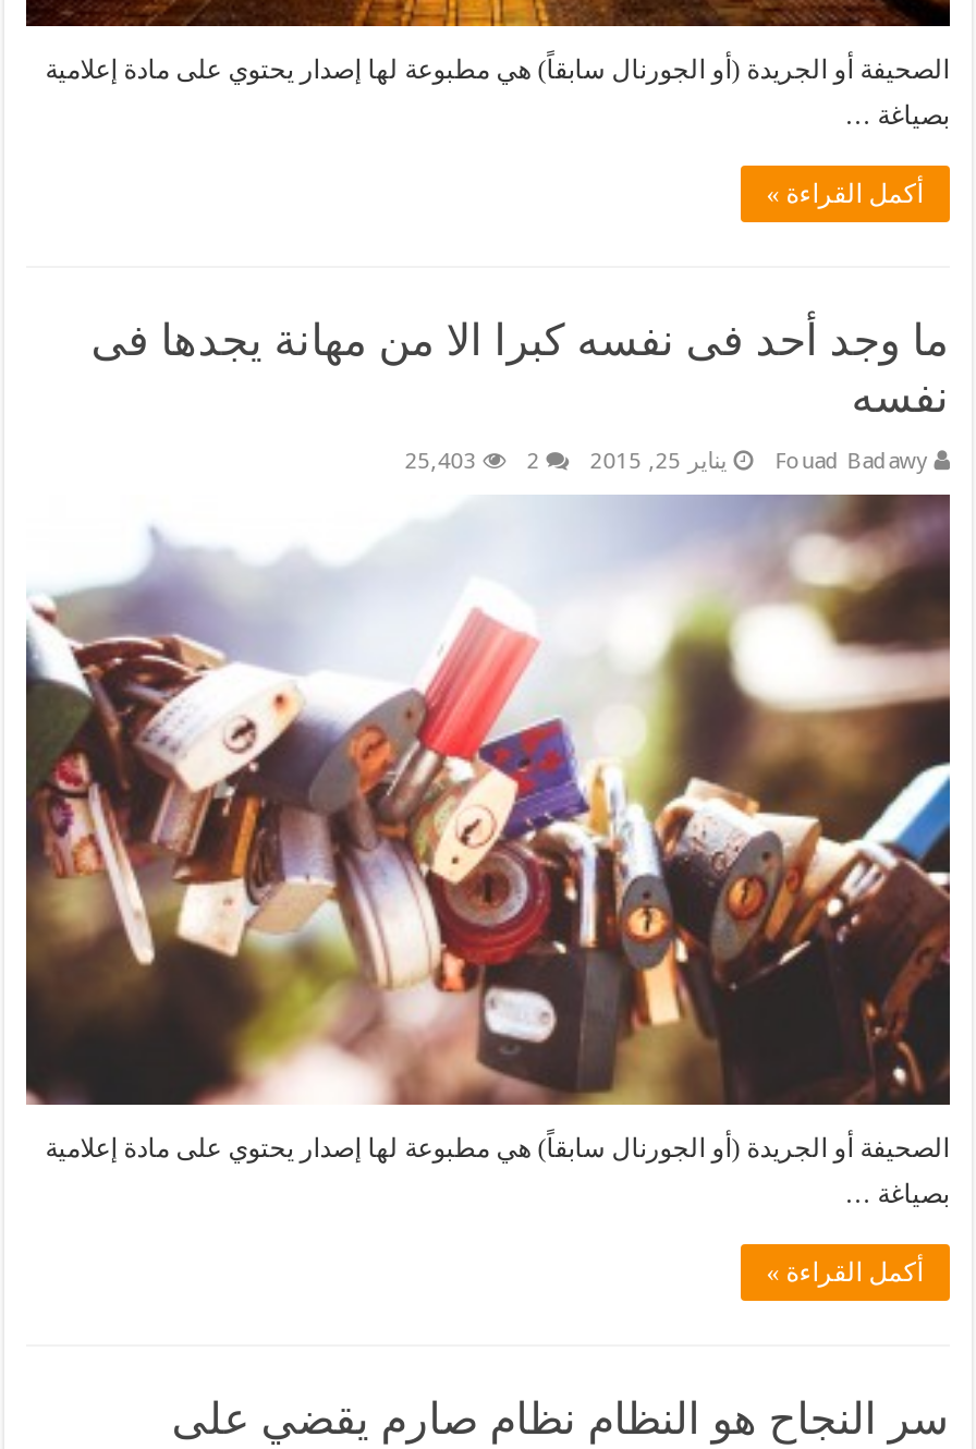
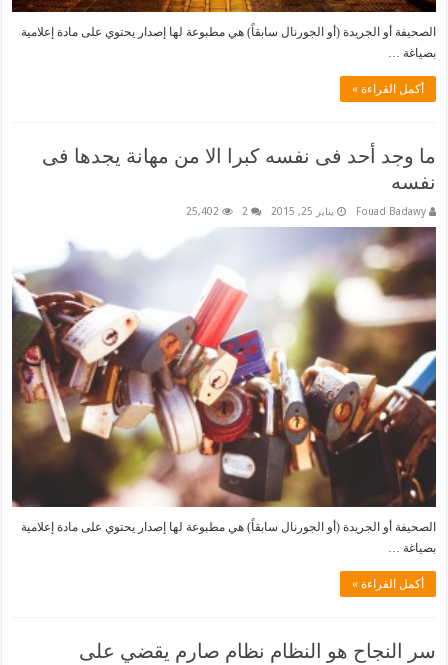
- 25,403 2
+ 25,402 2
